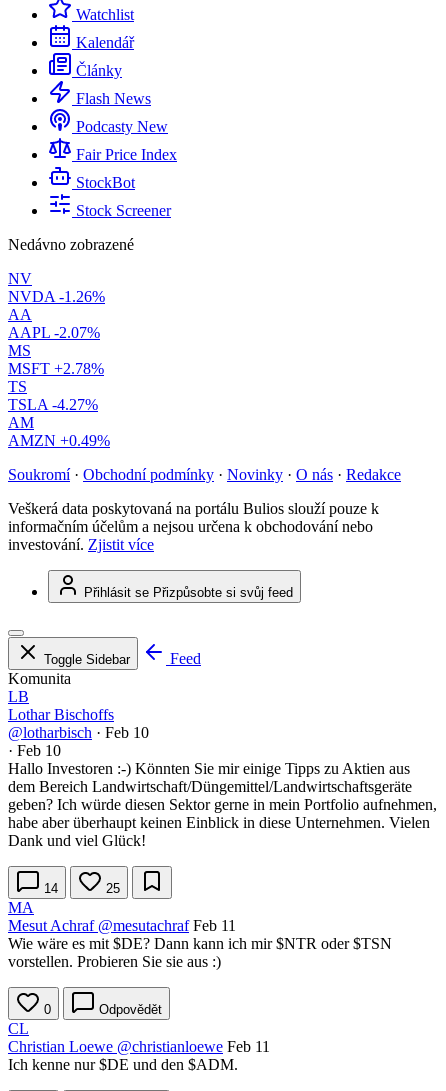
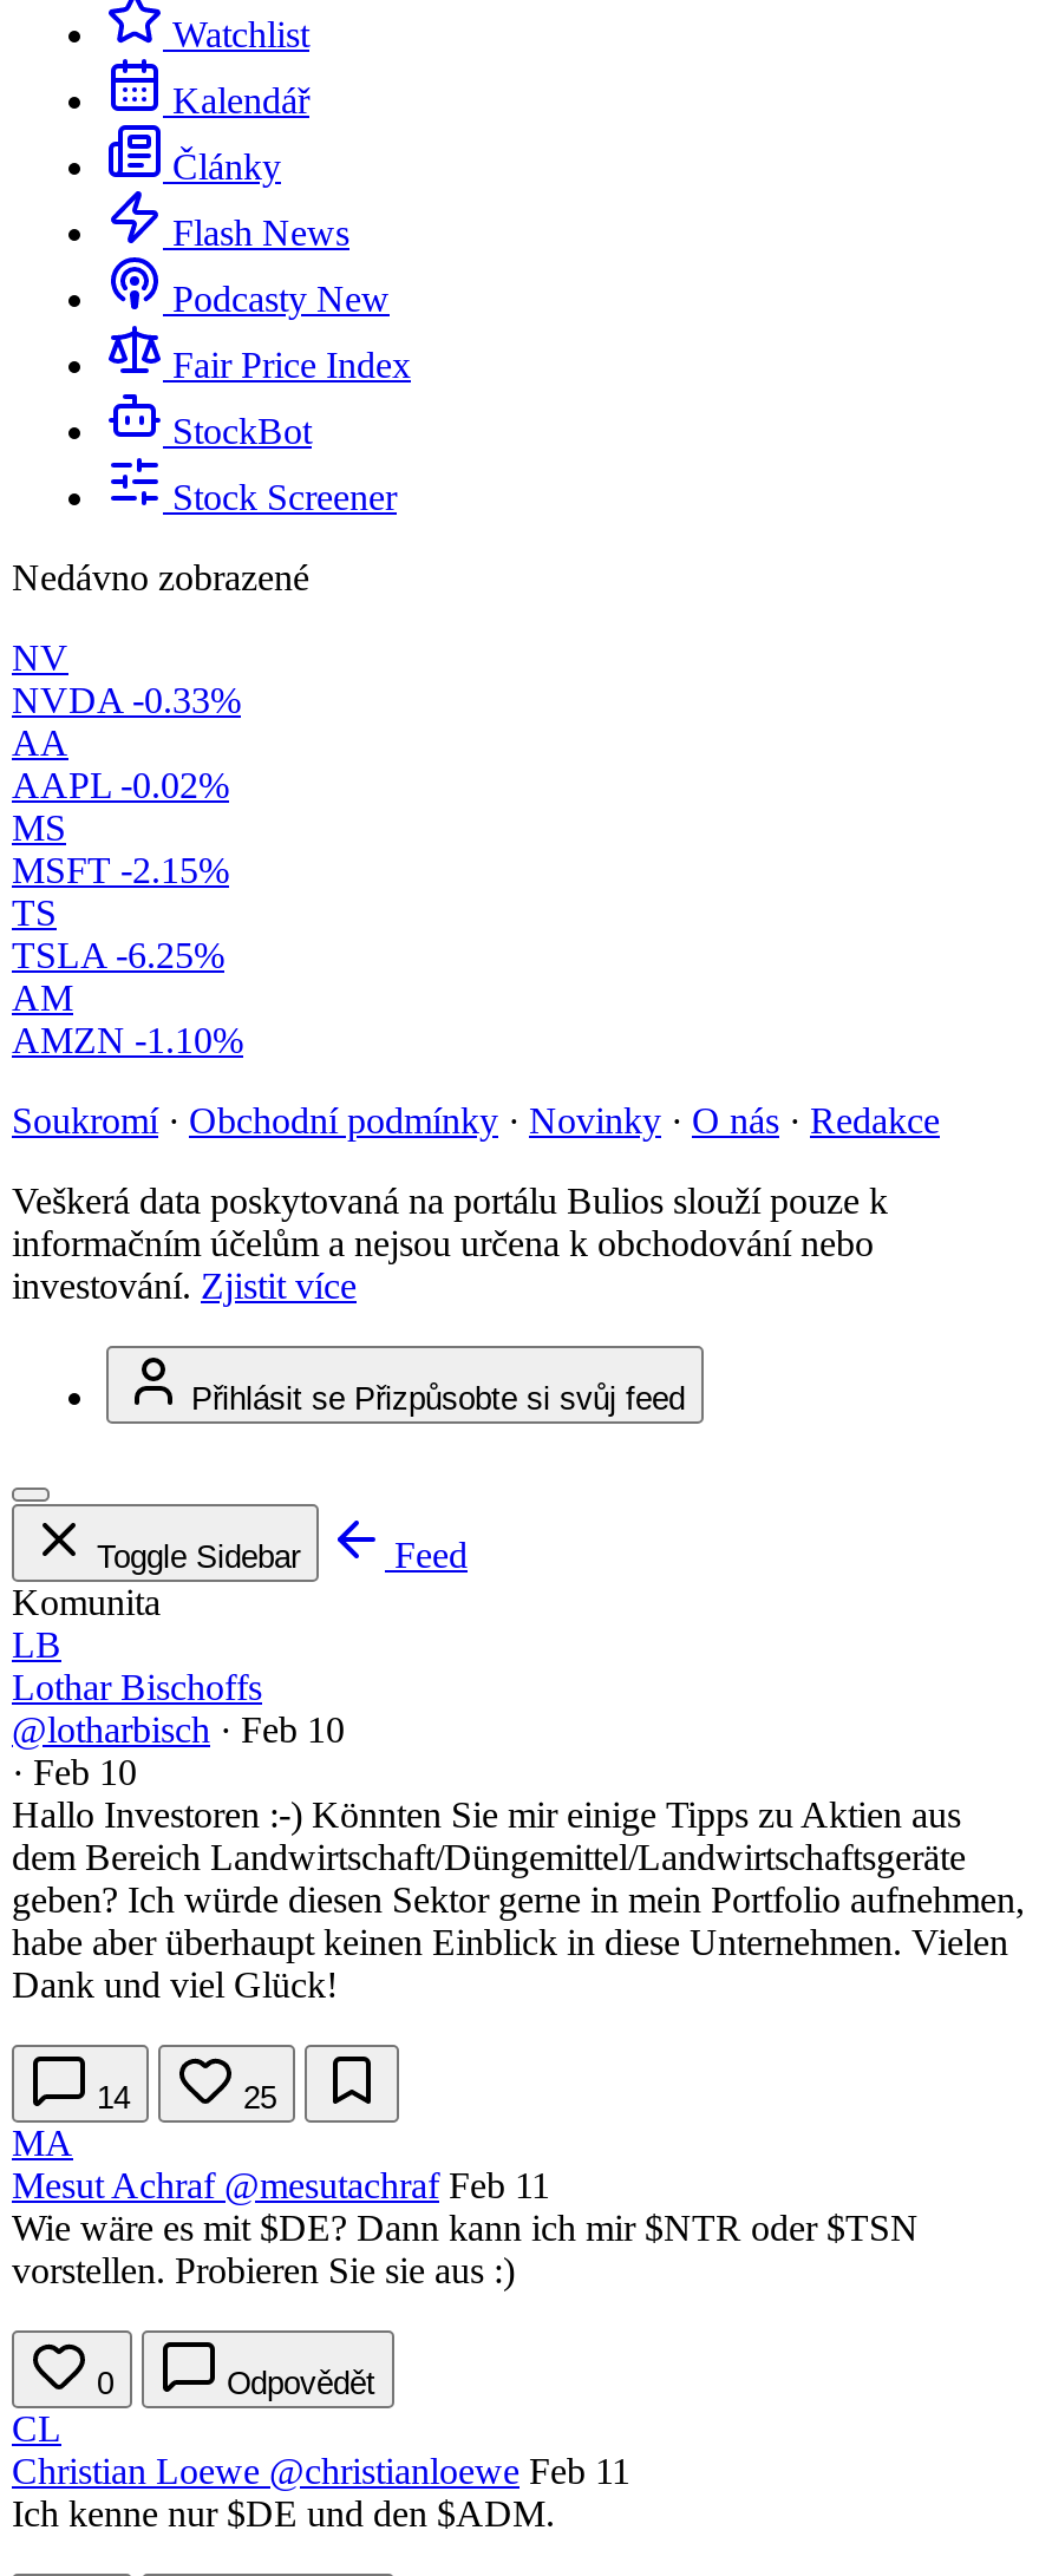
- NVDA -1.26%
+ NVDA -0.33%

- AAPL -2.07%
+ AAPL -0.02%

- MSFT +2.78%
+ MSFT -2.15%

- TSLA -4.27%
+ TSLA -6.25%

- AMZN +0.49%
+ AMZN -1.10%
